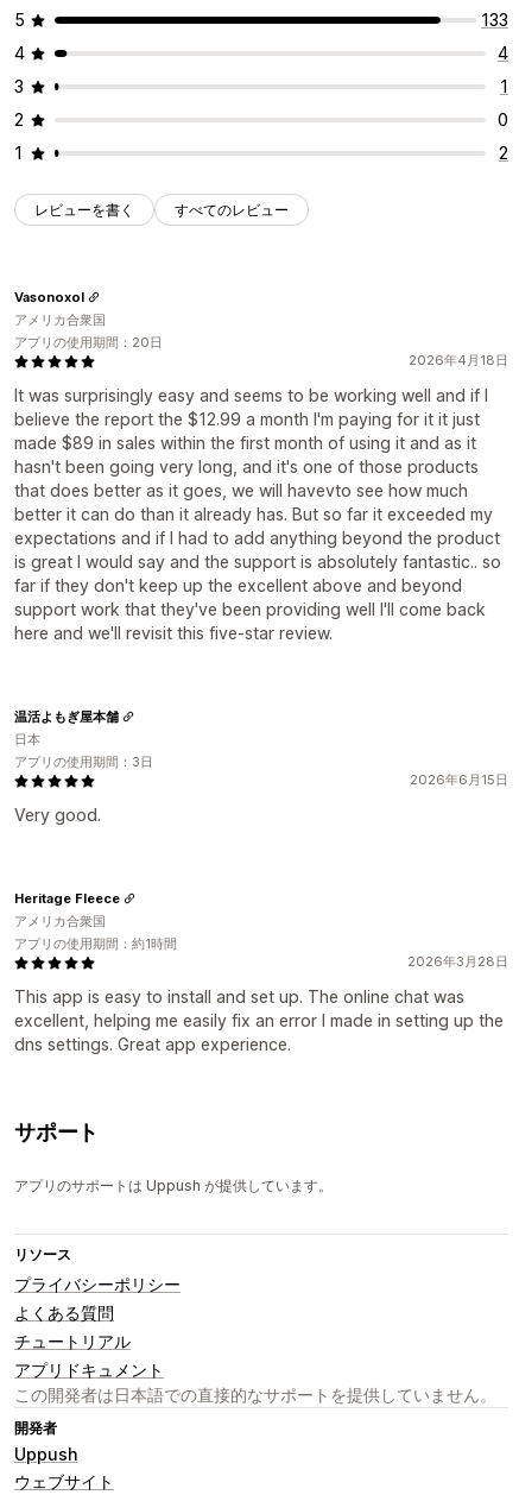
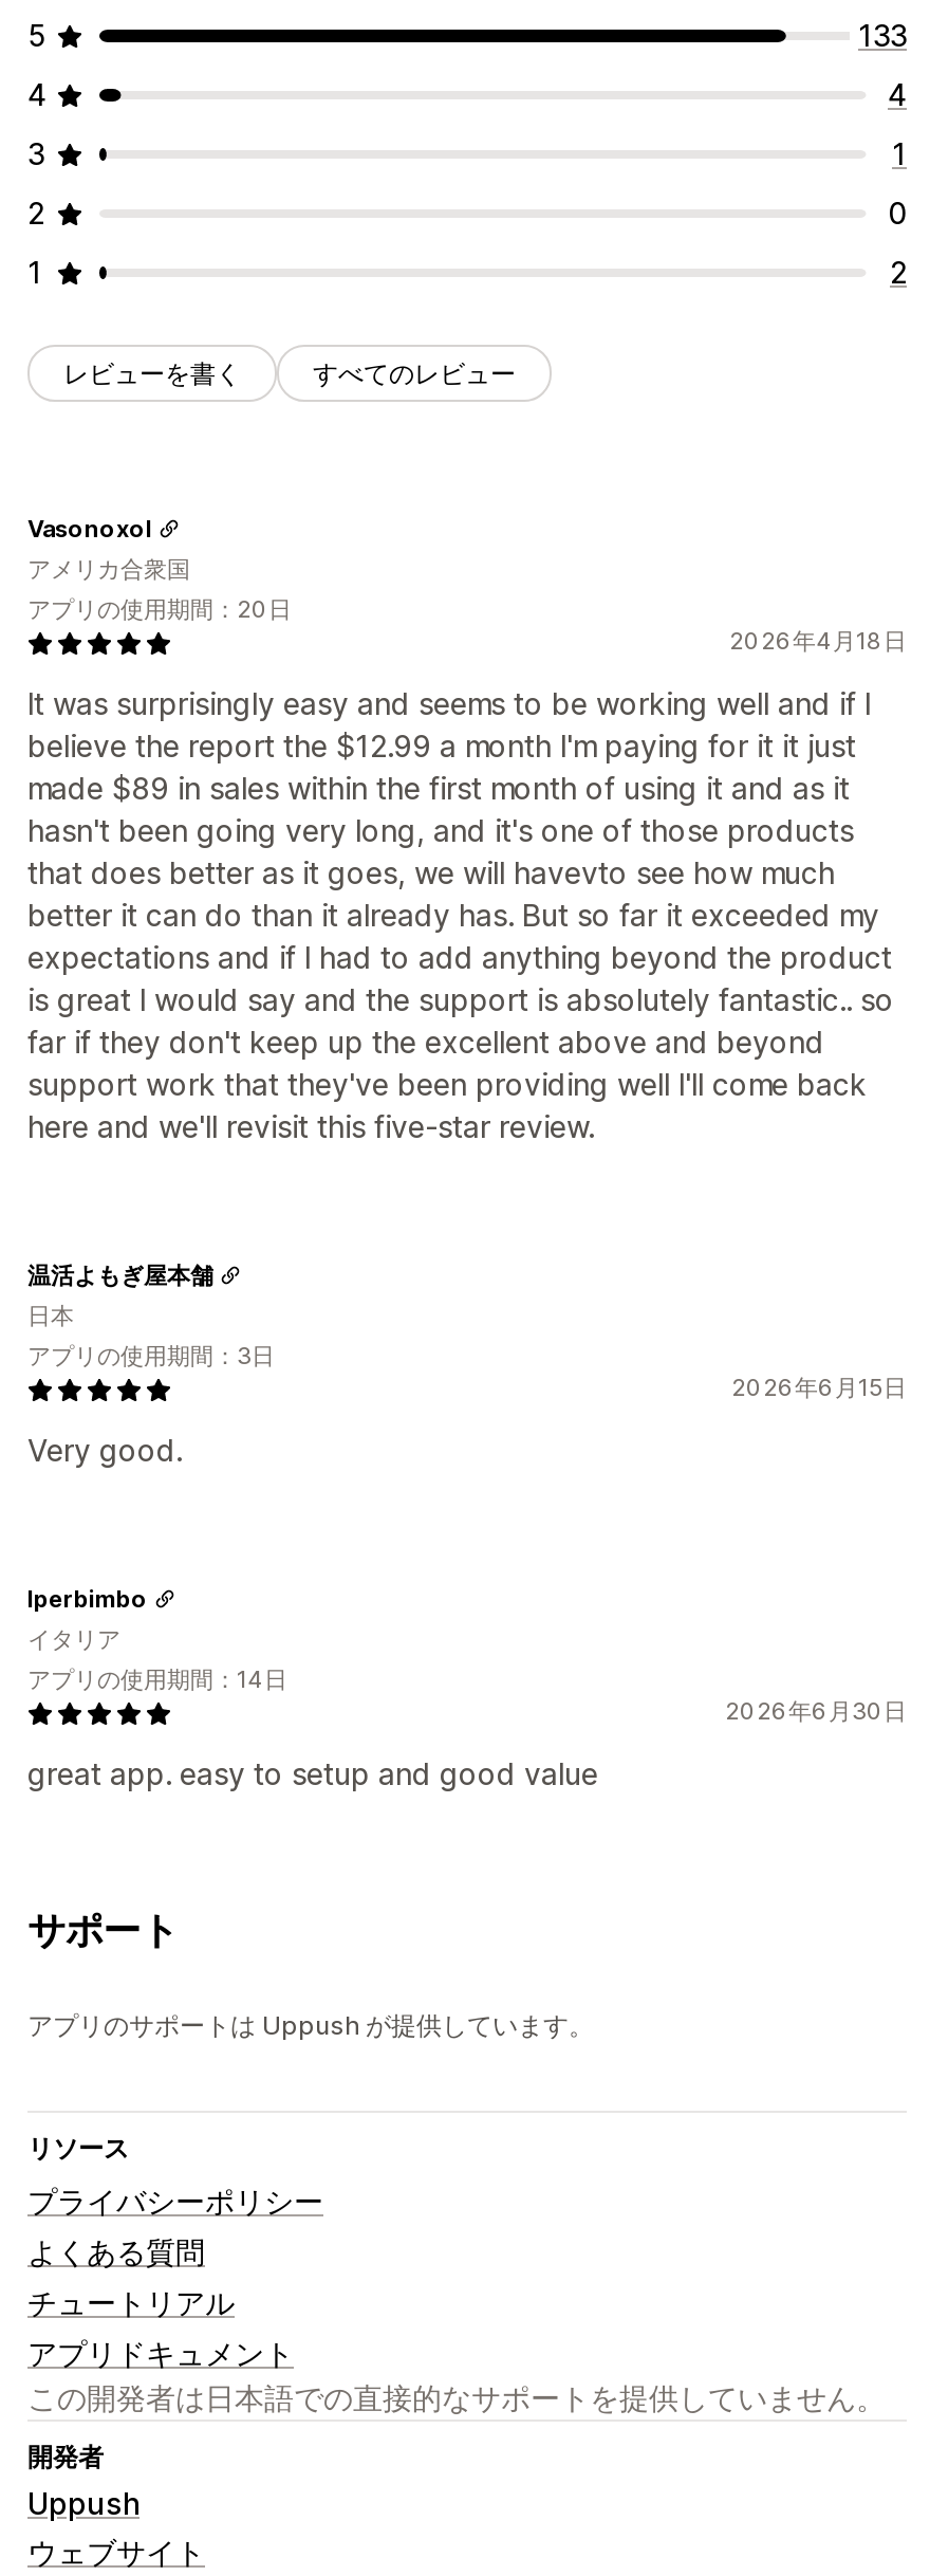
- Heritage Fleece
- アメリカ合衆国
- アプリの使用期間：約1時間
+ Iperbimbo
+ イタリア
+ アプリの使用期間：14日

- 2026年3月28日
+ 2026年6月30日

- This app is easy to install and set up. The online chat was
- excellent, helping me easily fix an error I made in setting up the
- dns settings. Great app experience.
+ great app. easy to setup and good value
